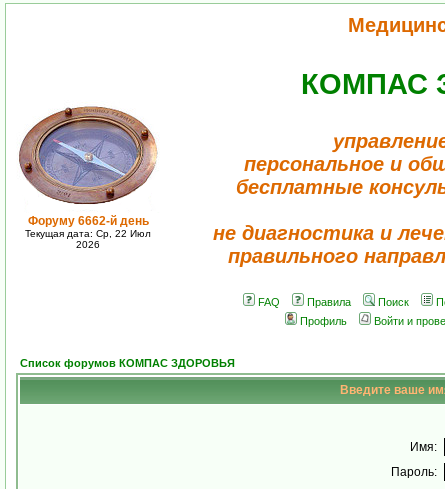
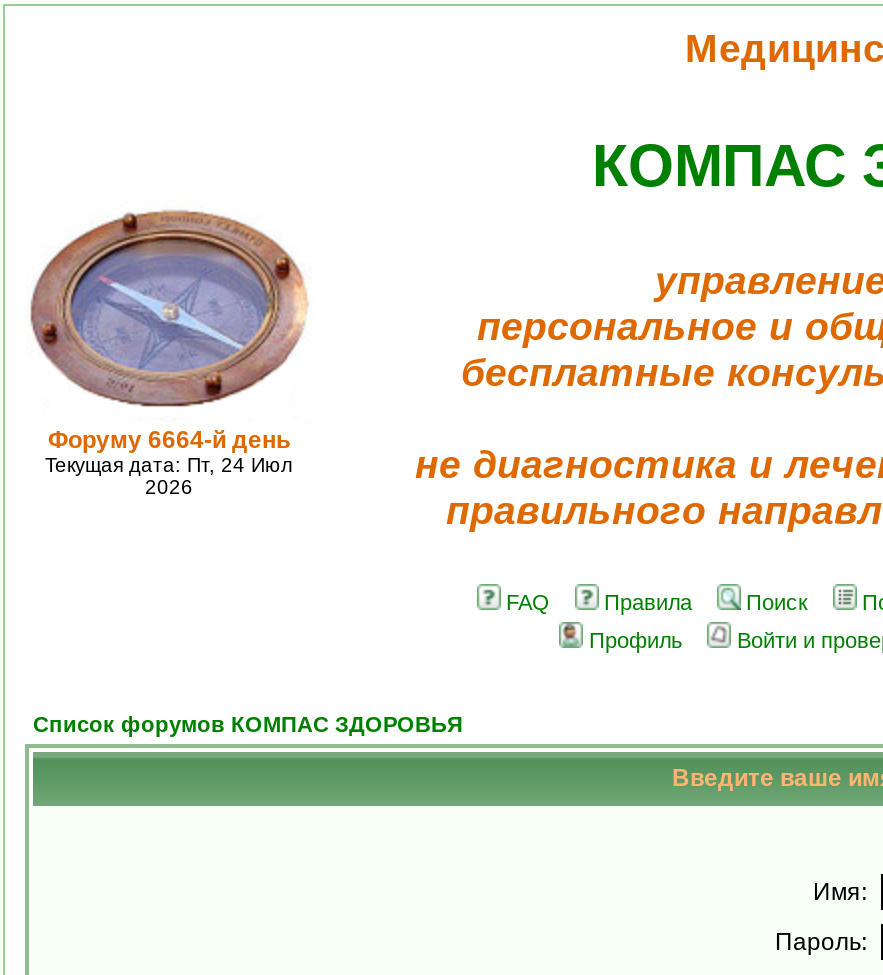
- Форуму 6662-й день
+ Форуму 6664-й день

- Текущая дата: Ср, 22 Июл
+ Текущая дата: Пт, 24 Июл
